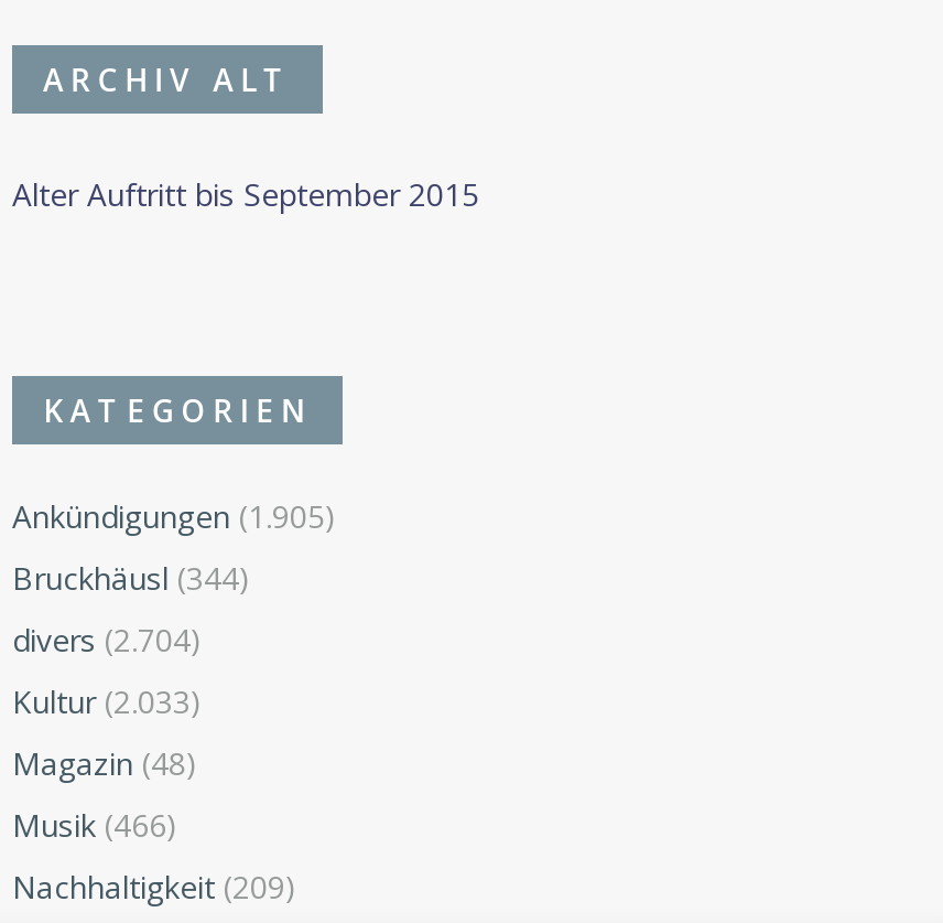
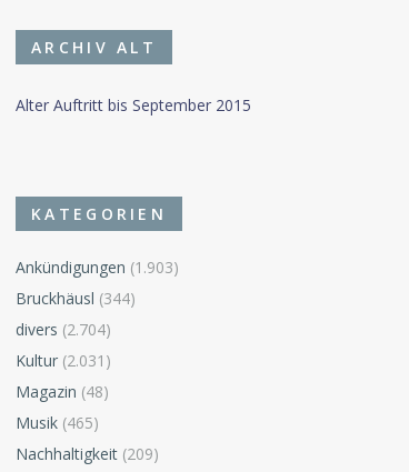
- Ankündigungen (1.905)
+ Ankündigungen (1.903)

- Kultur (2.033)
+ Kultur (2.031)

- Musik (466)
+ Musik (465)
